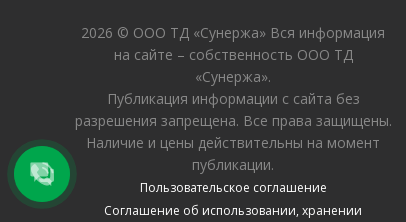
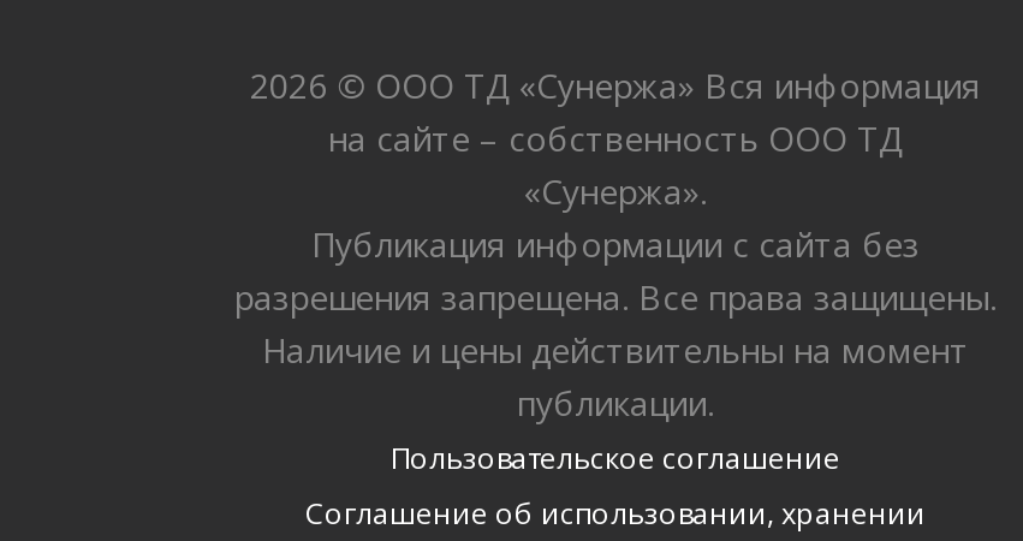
- [image]
